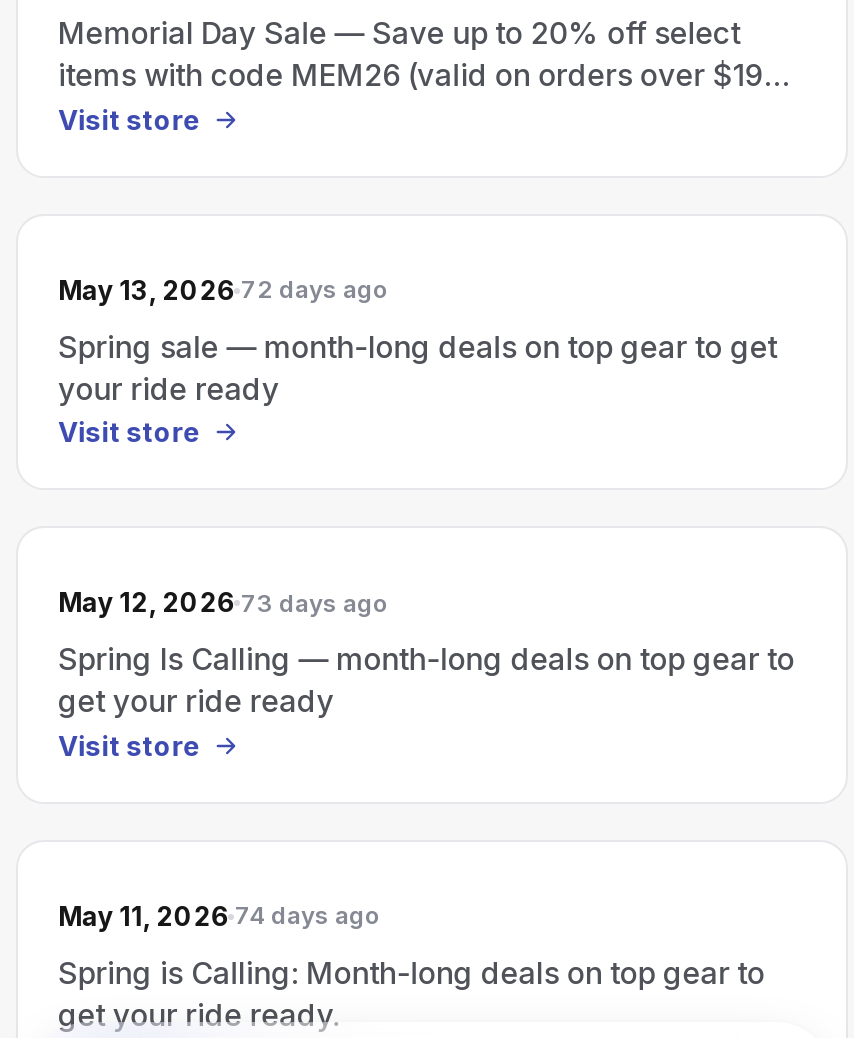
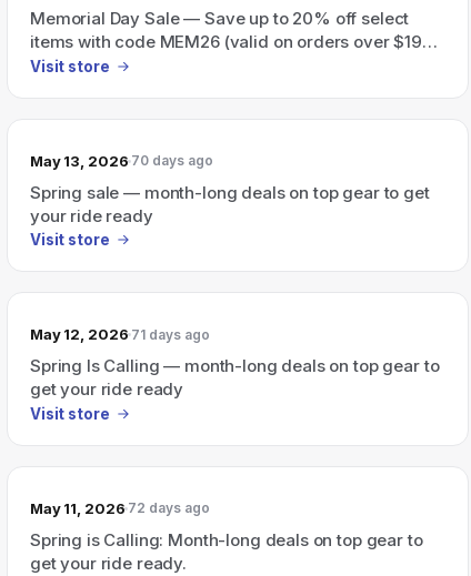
- May 13, 2026 72 days ago
+ May 13, 2026 70 days ago

- May 12, 2026 73 days ago
+ May 12, 2026 71 days ago

- May 11, 2026 74 days ago
+ May 11, 2026 72 days ago
